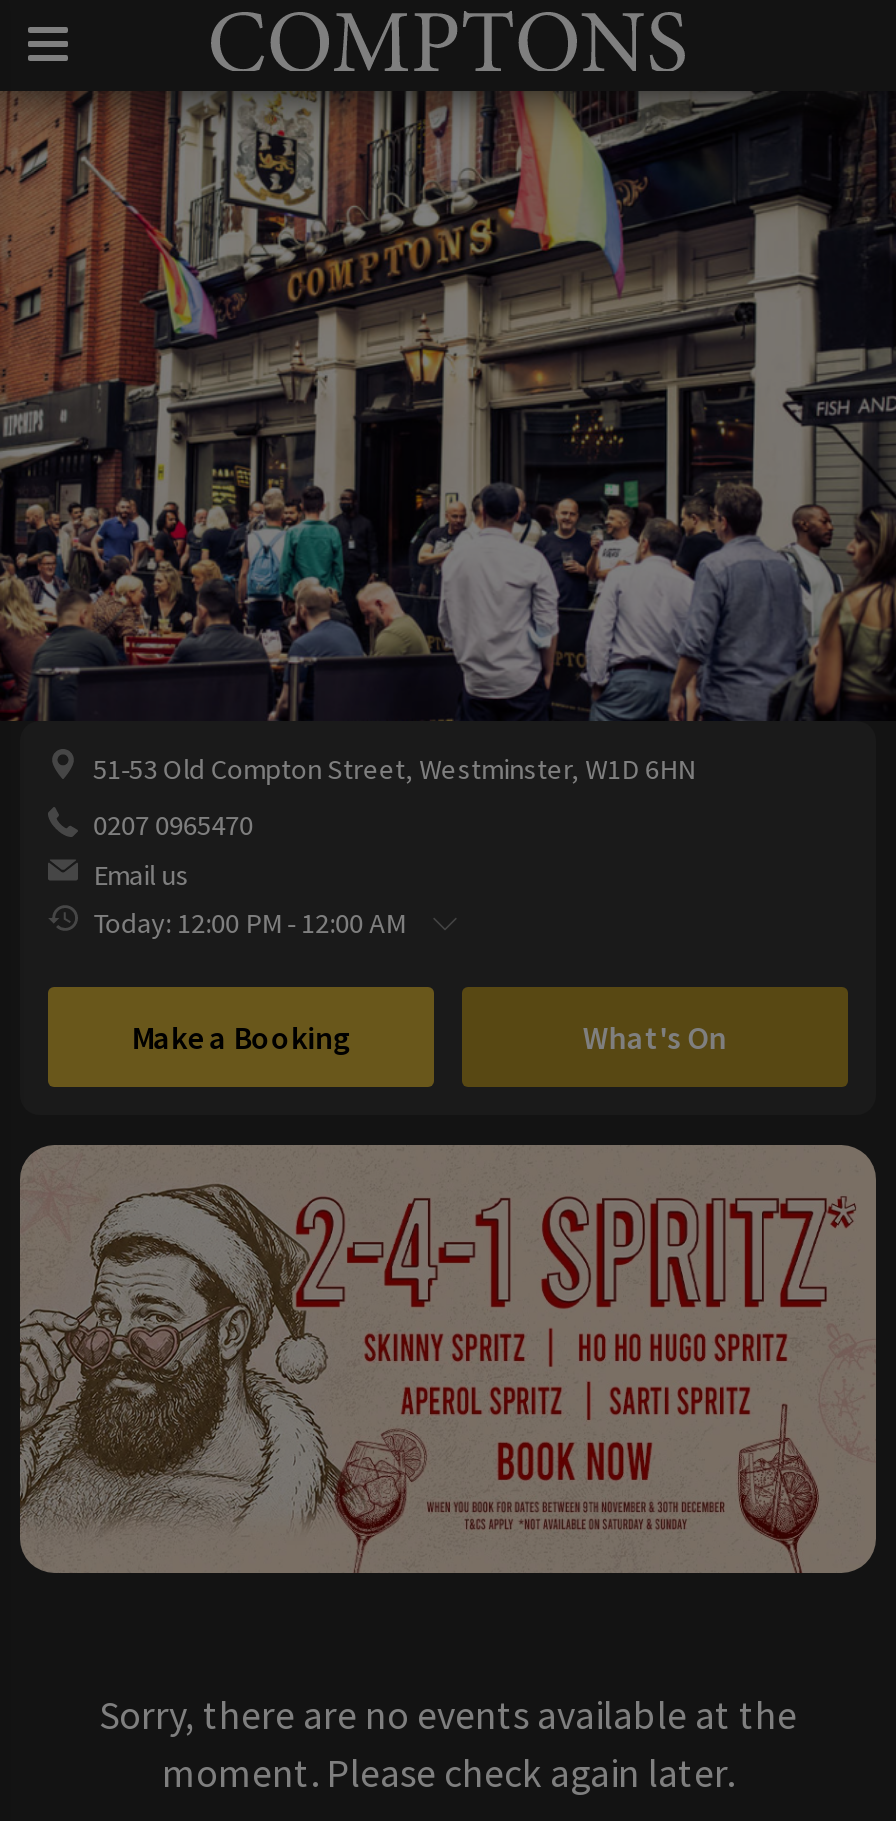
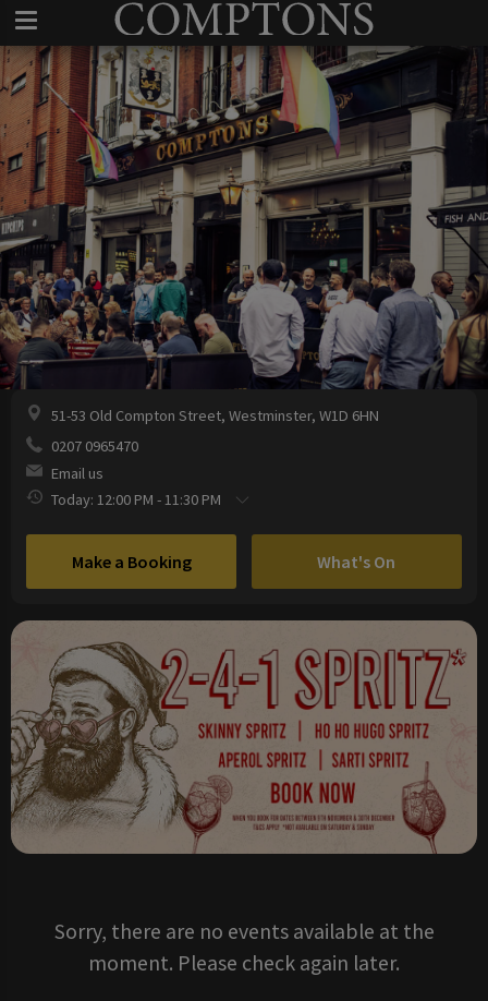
- Today: 12:00 PM - 12:00 AM
+ Today: 12:00 PM - 11:30 PM
